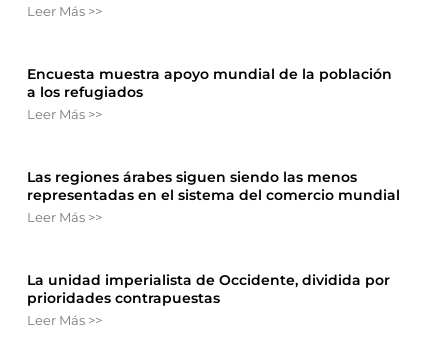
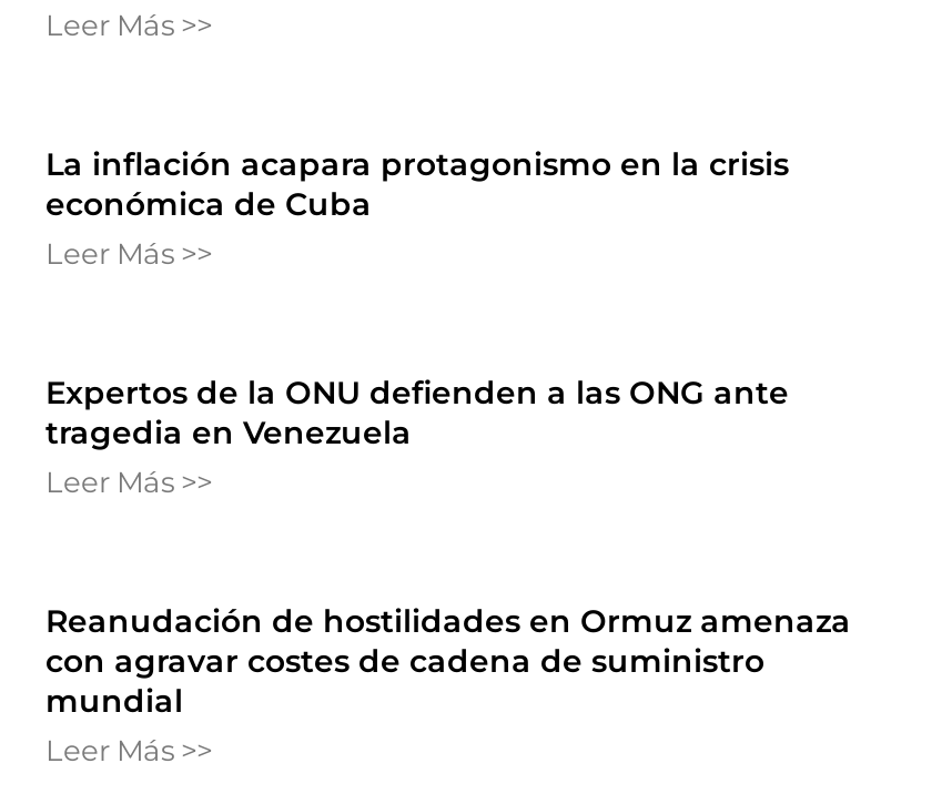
- Encuesta muestra apoyo mundial de la población
- a los refugiados
+ La inflación acapara protagonismo en la crisis
+ económica de Cuba

- Las regiones árabes siguen siendo las menos
- representadas en el sistema del comercio mundial
+ Expertos de la ONU defienden a las ONG ante
+ tragedia en Venezuela

- La unidad imperialista de Occidente, dividida por
- prioridades contrapuestas
+ Reanudación de hostilidades en Ormuz amenaza
+ con agravar costes de cadena de suministro
+ mundial
